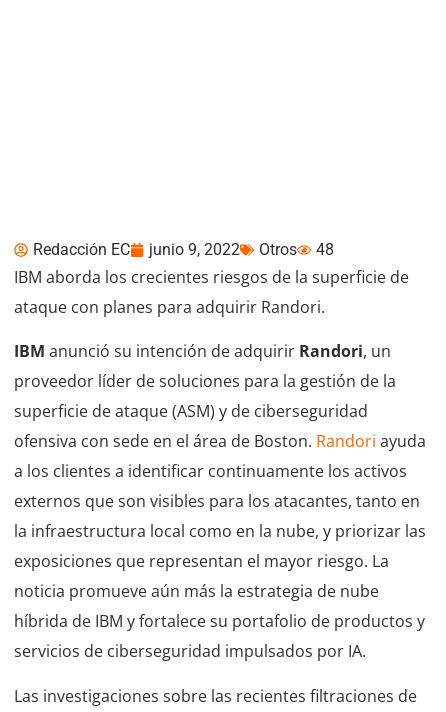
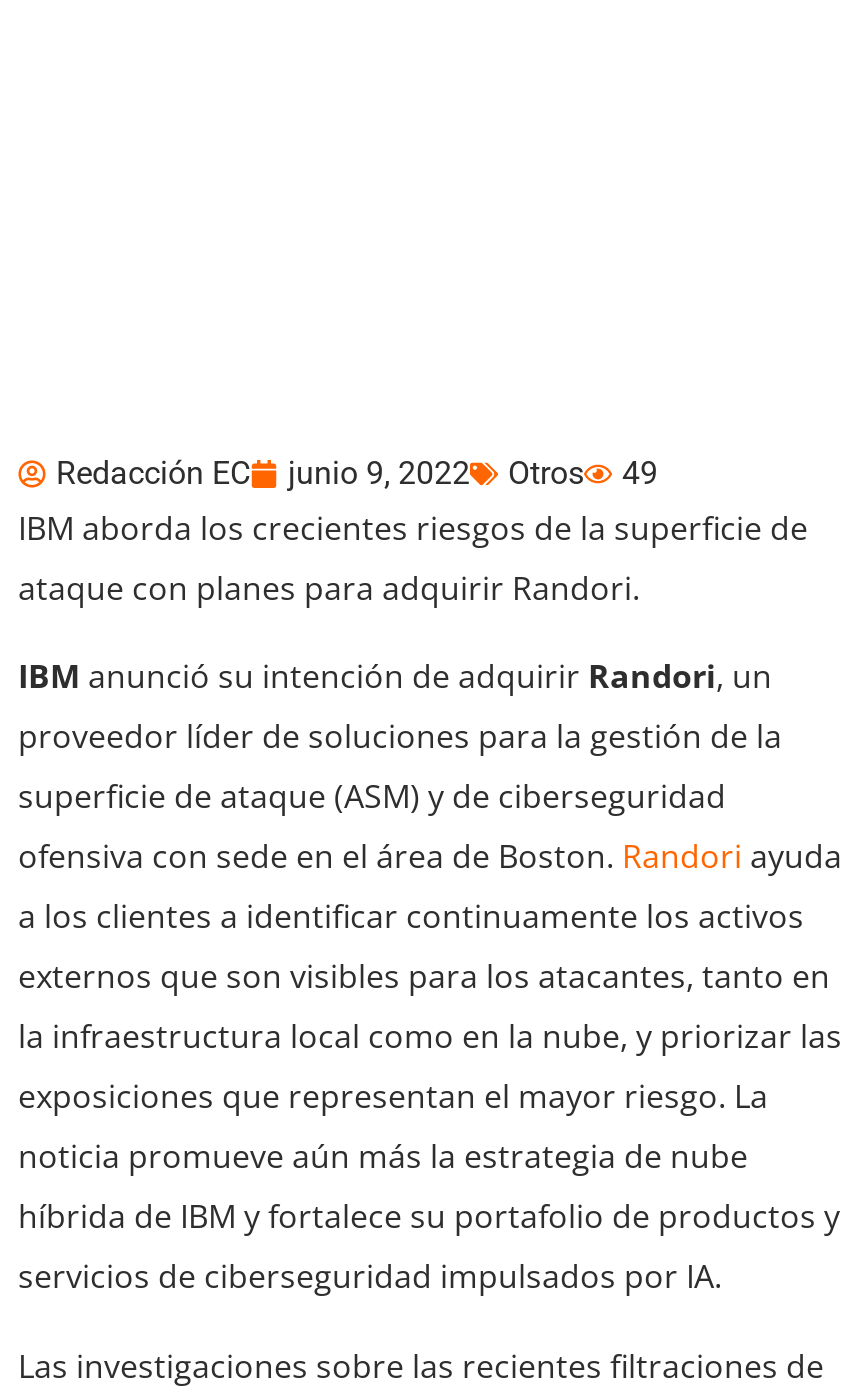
- Redacción EC junio 9, 2022 Otros 48
+ Redacción EC junio 9, 2022 Otros 49
